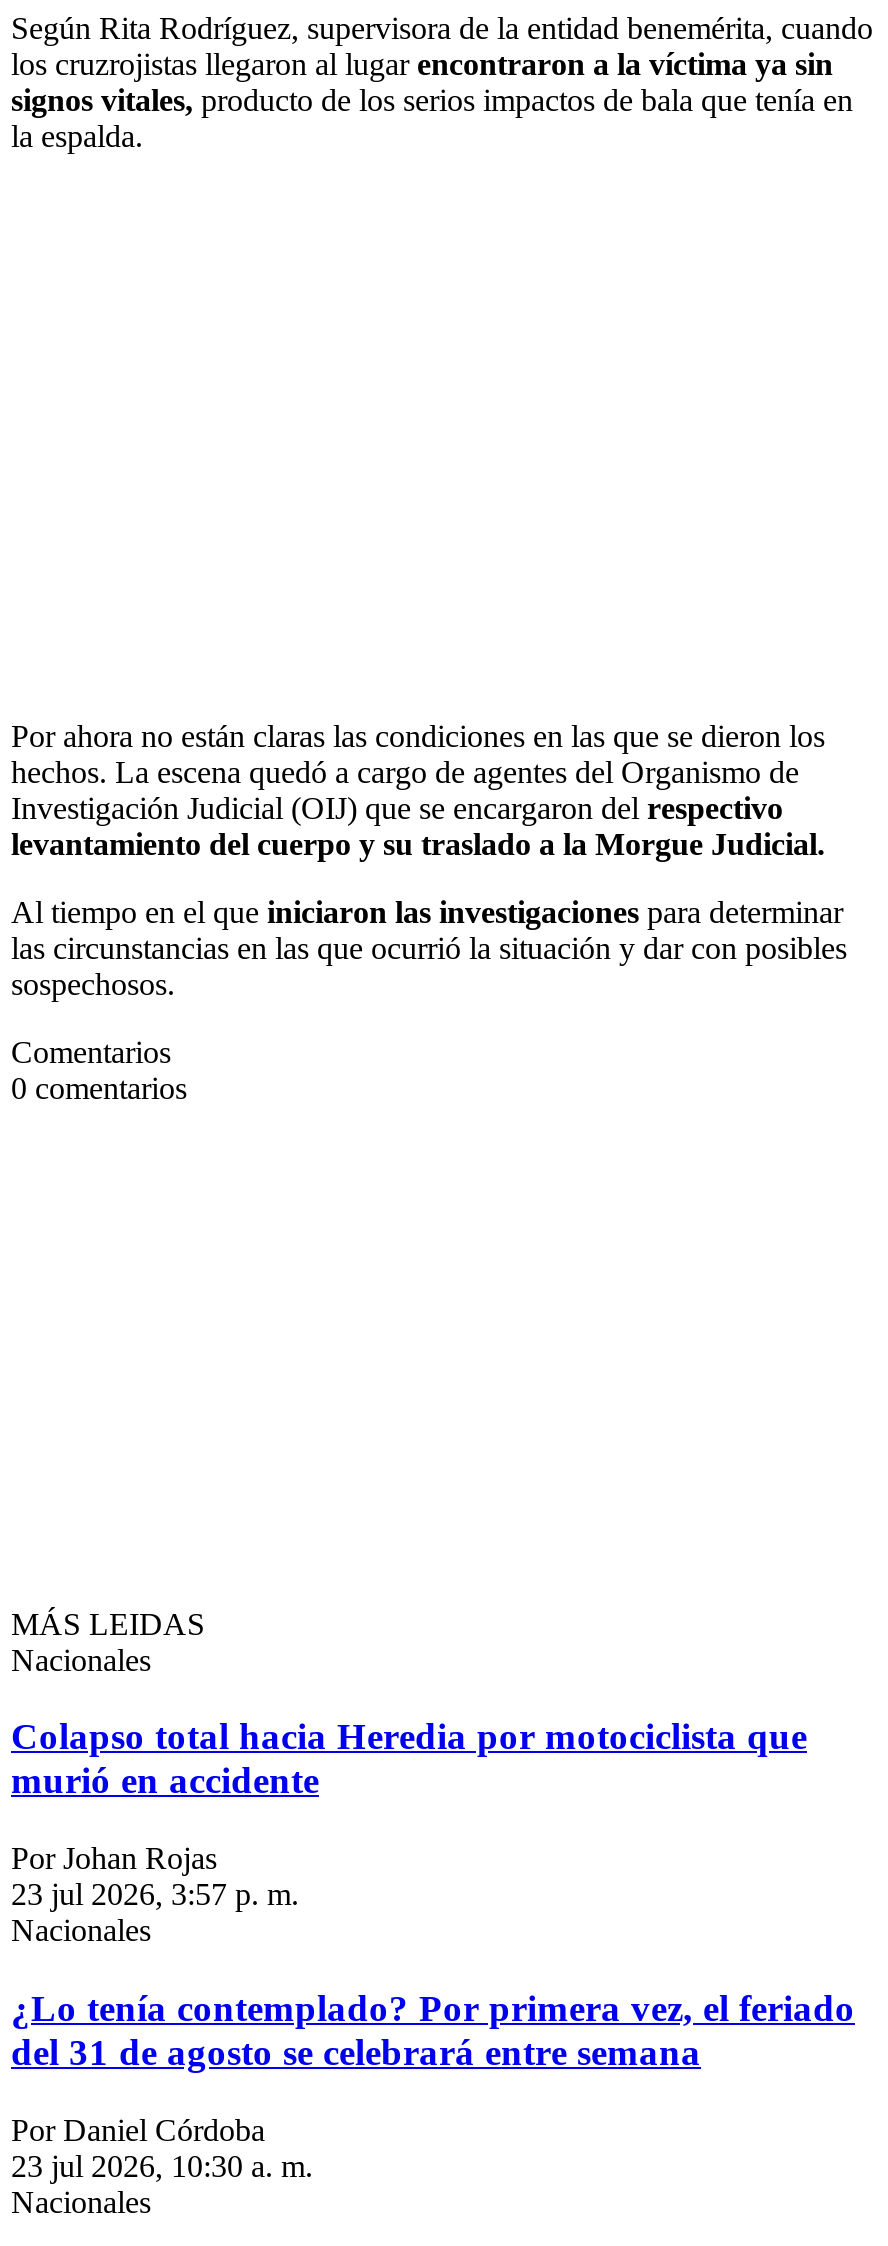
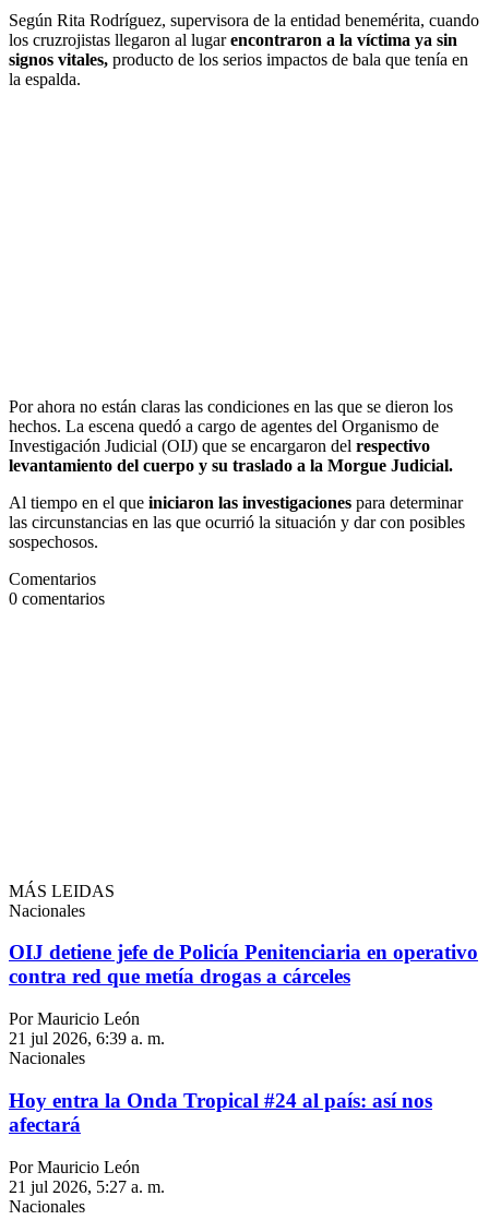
- Colapso total hacia Heredia por motociclista que
- murió en accidente
+ OIJ detiene jefe de Policía Penitenciaria en operativo
+ contra red que metía drogas a cárceles

- Por Johan Rojas
- 23 jul 2026, 3:57 p. m.
+ Por Mauricio León
+ 21 jul 2026, 6:39 a. m.

- ¿Lo tenía contemplado? Por primera vez, el feriado
- del 31 de agosto se celebrará entre semana
+ Hoy entra la Onda Tropical #24 al país: así nos
+ afectará

- Por Daniel Córdoba
- 23 jul 2026, 10:30 a. m.
+ Por Mauricio León
+ 21 jul 2026, 5:27 a. m.
